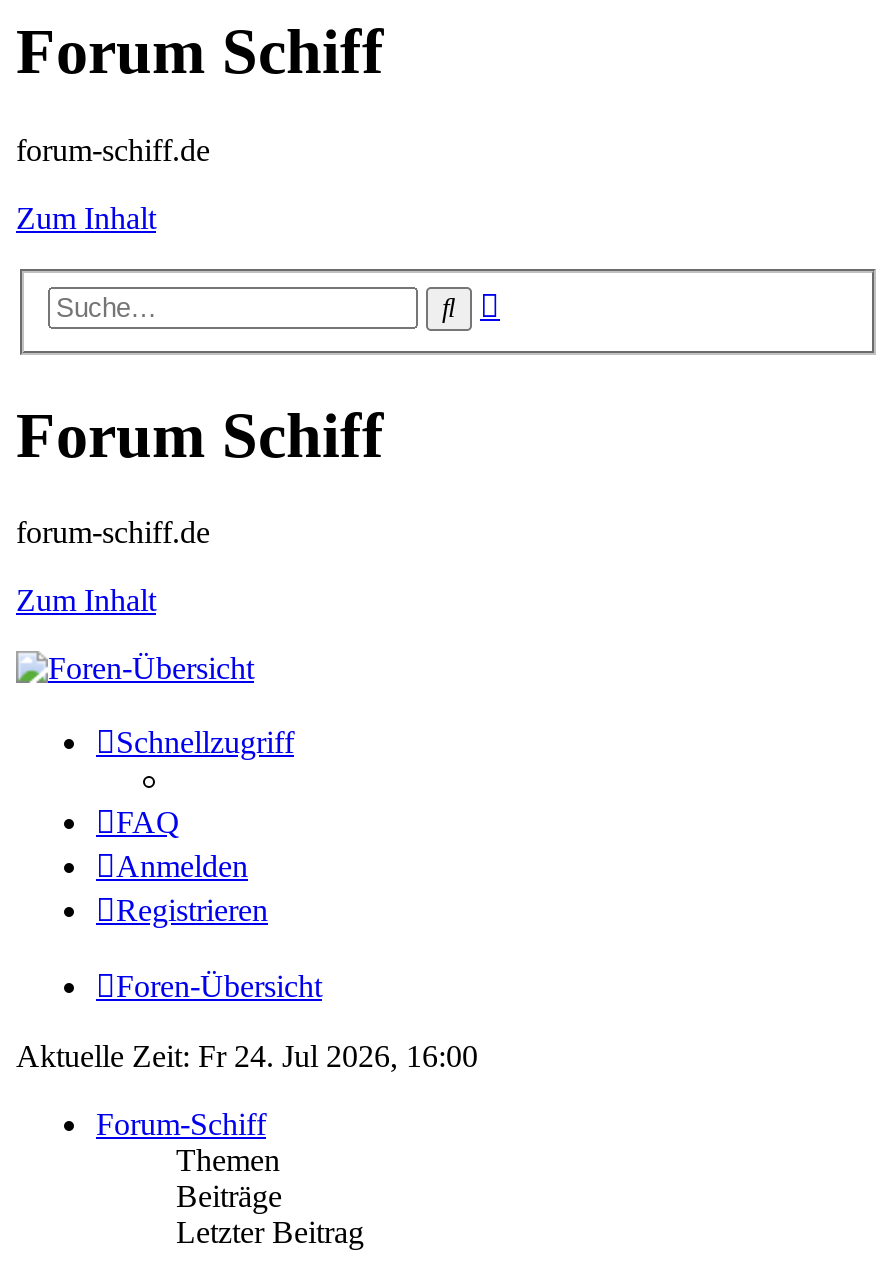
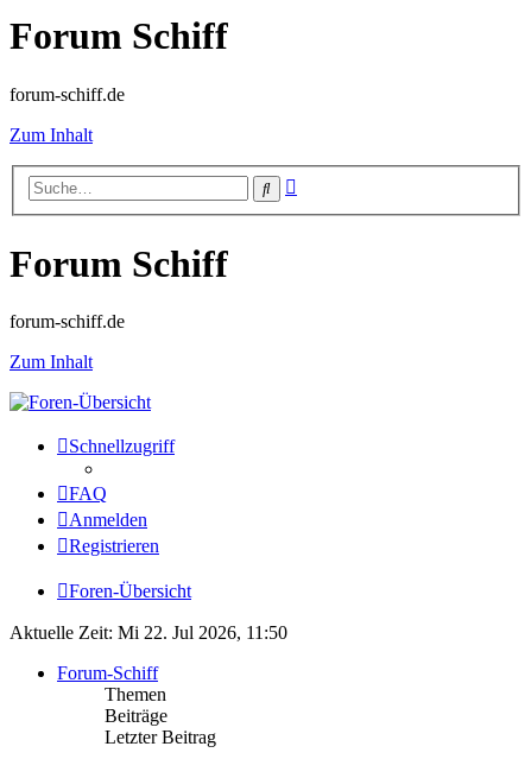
- Aktuelle Zeit: Fr 24. Jul 2026, 16:00
+ Aktuelle Zeit: Mi 22. Jul 2026, 11:50
